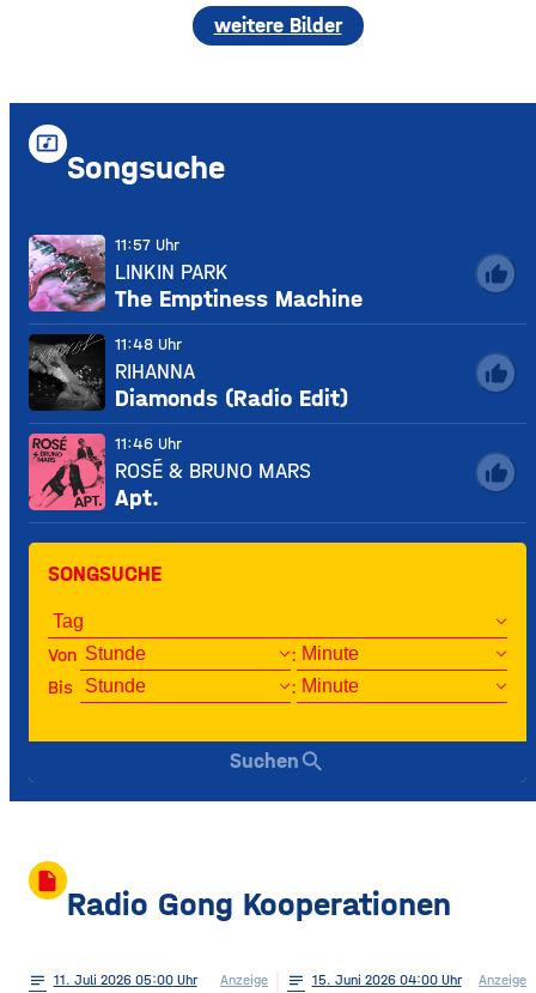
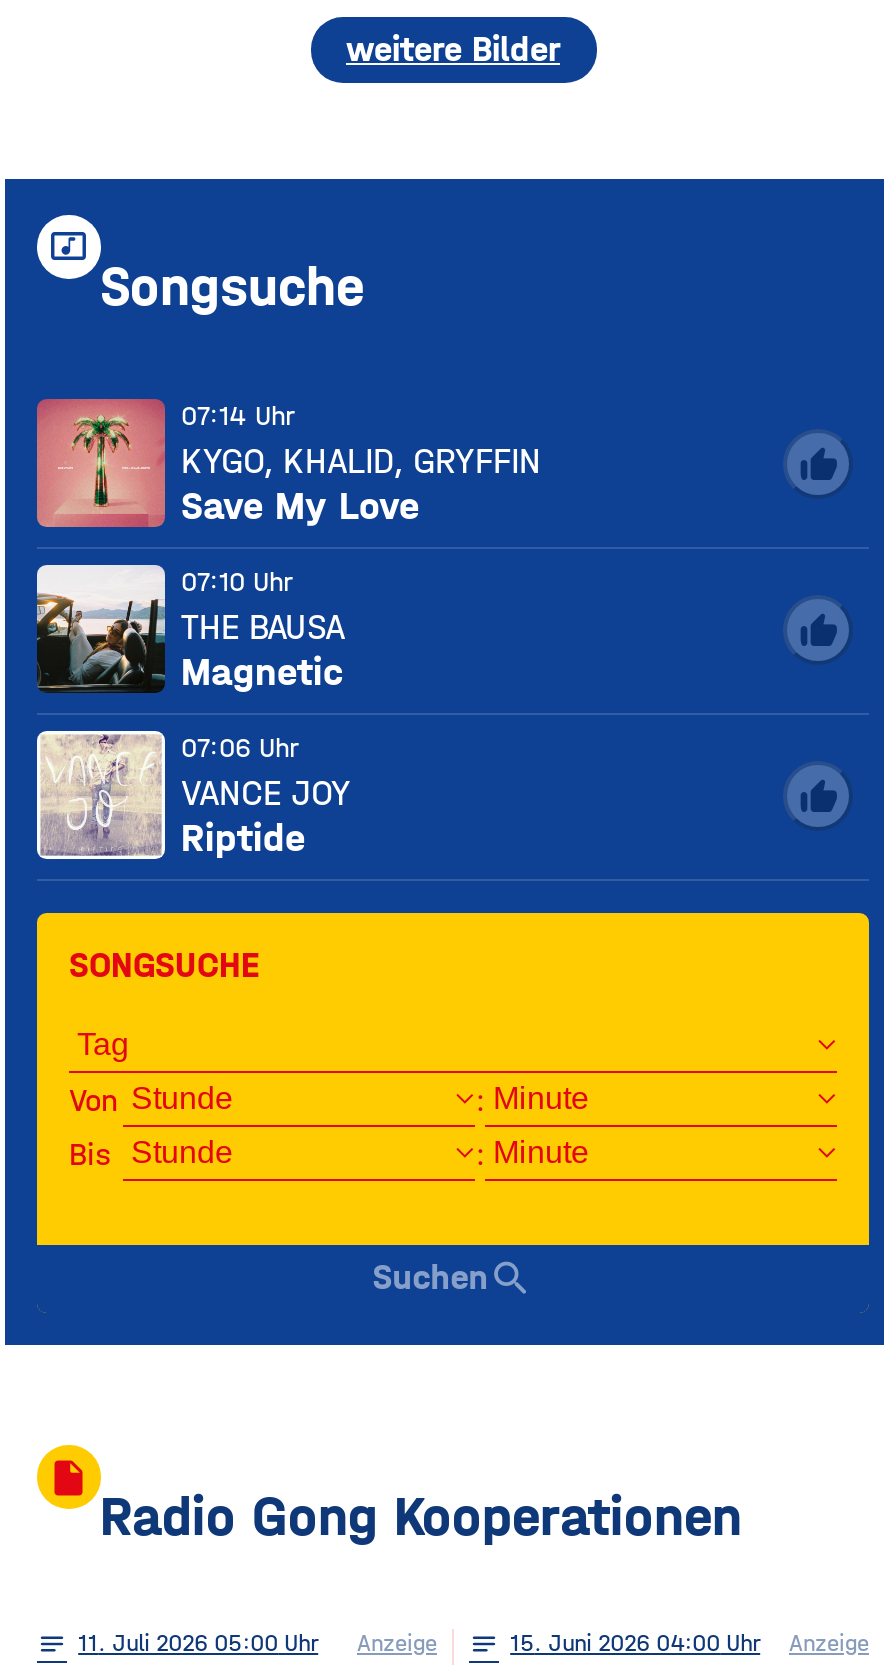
- [image]
- 11:57 Uhr
- LINKIN PARK
- The Emptiness Machine
+ [image]
+ 07:14 Uhr
+ KYGO, KHALID, GRYFFIN
+ Save My Love

- [image]
- 11:48 Uhr
- RIHANNA
- Diamonds (Radio Edit)
+ [image]
+ 07:10 Uhr
+ THE BAUSA
+ Magnetic

- [image]
- 11:46 Uhr
- ROSÉ & BRUNO MARS
- Apt.
+ [image]
+ 07:06 Uhr
+ VANCE JOY
+ Riptide
